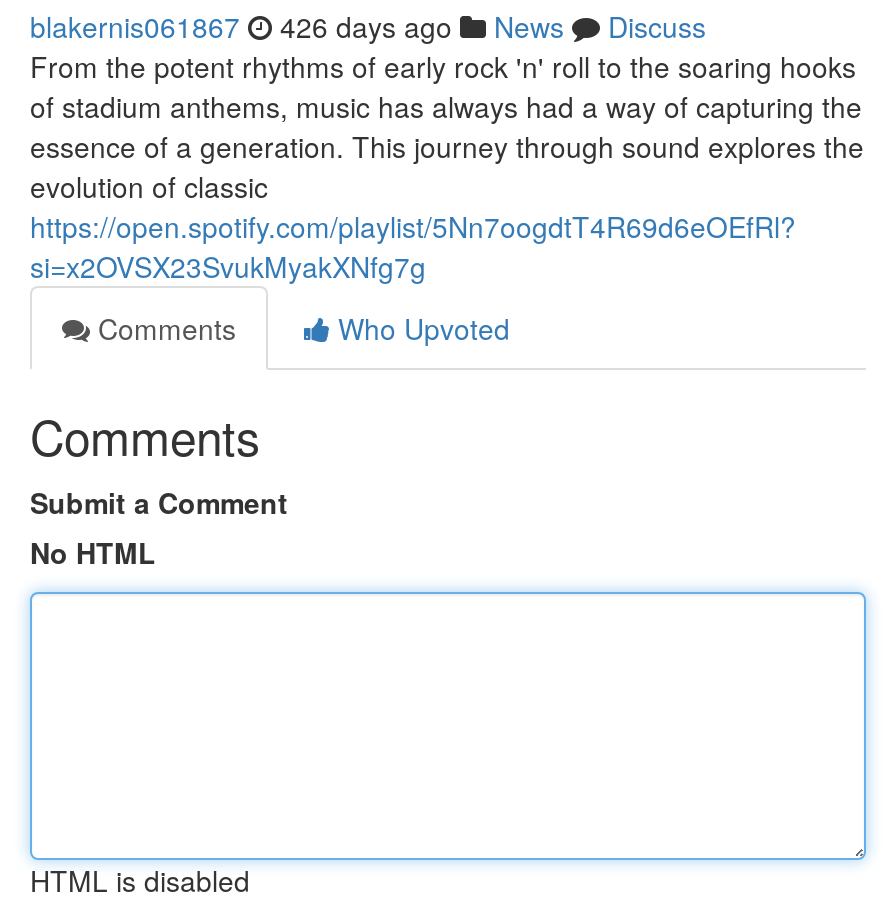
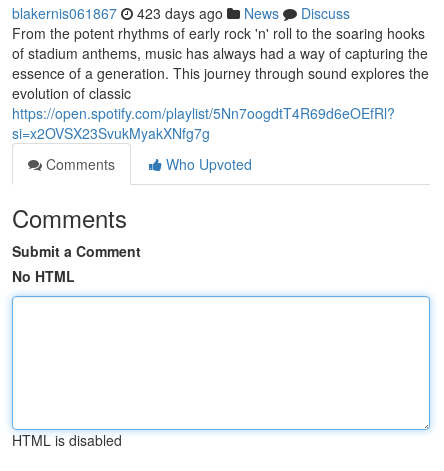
- blakernis061867 426 days ago News Discuss
+ blakernis061867 423 days ago News Discuss
